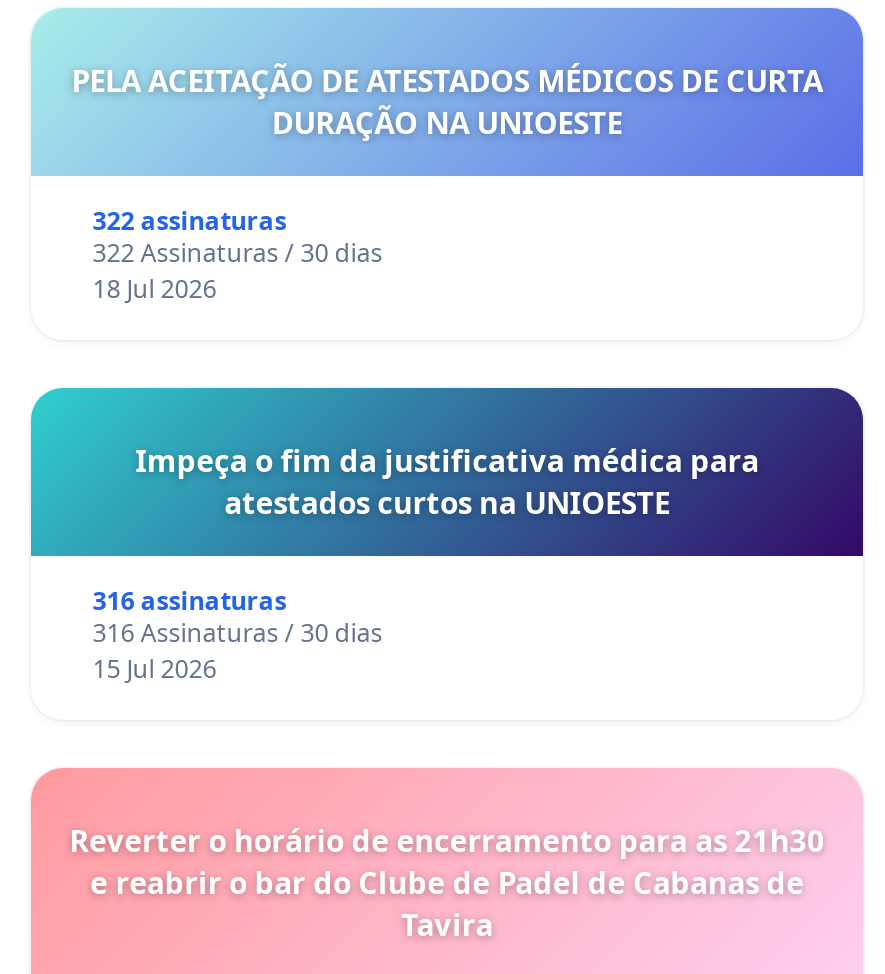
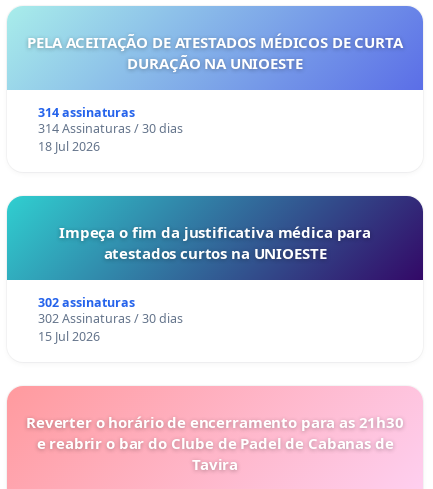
- 322 assinaturas
+ 314 assinaturas

- 322 Assinaturas / 30 dias
+ 314 Assinaturas / 30 dias

- 316 assinaturas
+ 302 assinaturas

- 316 Assinaturas / 30 dias
+ 302 Assinaturas / 30 dias
